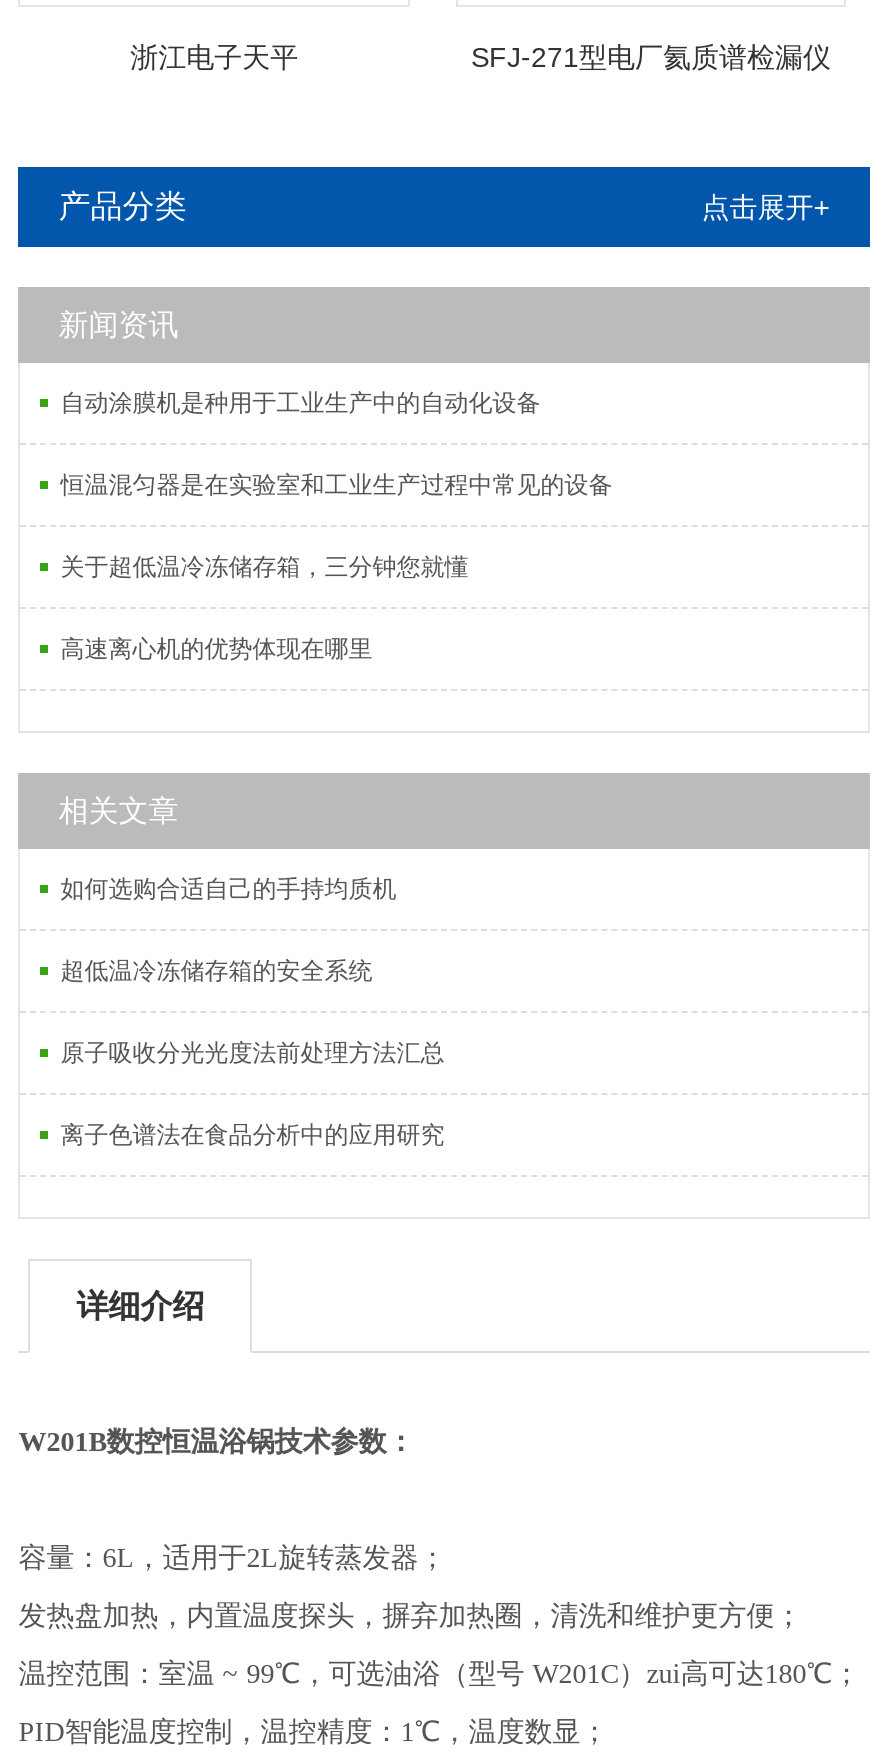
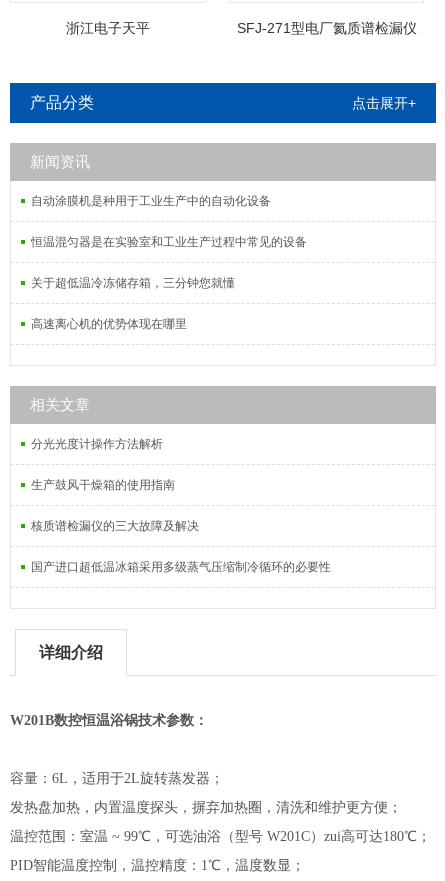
- 如何选购合适自己的手持均质机
+ 分光光度计操作方法解析

- 超低温冷冻储存箱的安全系统
+ 生产鼓风干燥箱的使用指南

- 原子吸收分光光度法前处理方法汇总
+ 核质谱检漏仪的三大故障及解决

- 离子色谱法在食品分析中的应用研究
+ 国产进口超低温冰箱采用多级蒸气压缩制冷循环的必要性
